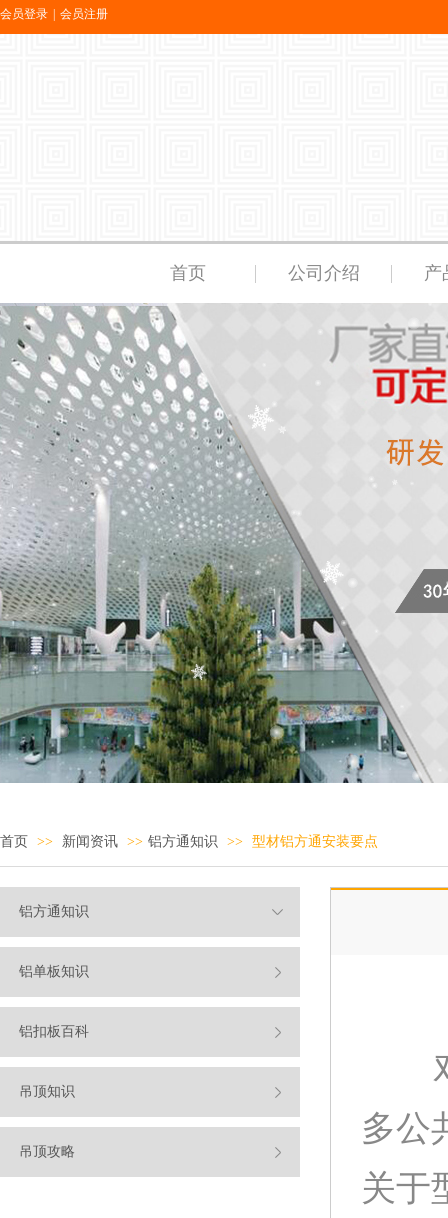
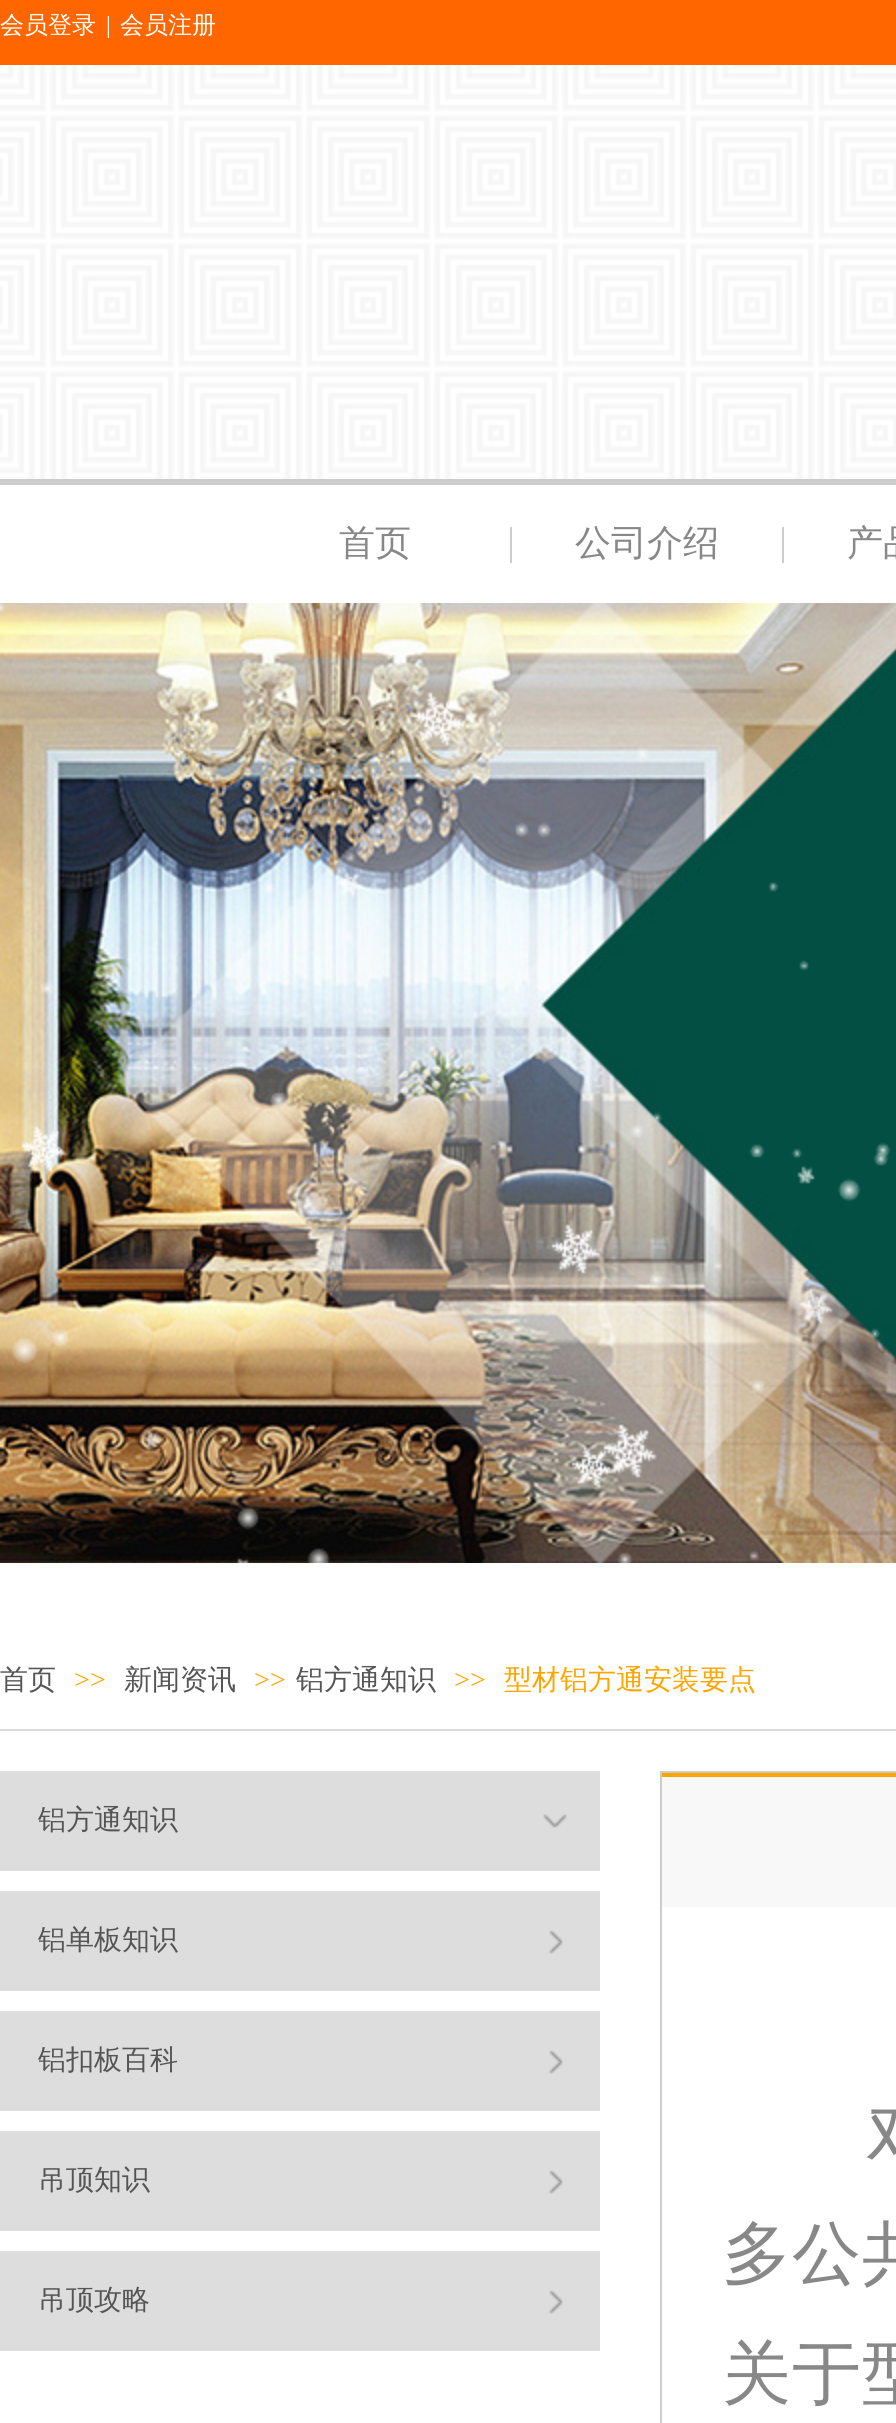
- [image]
+ [image]
